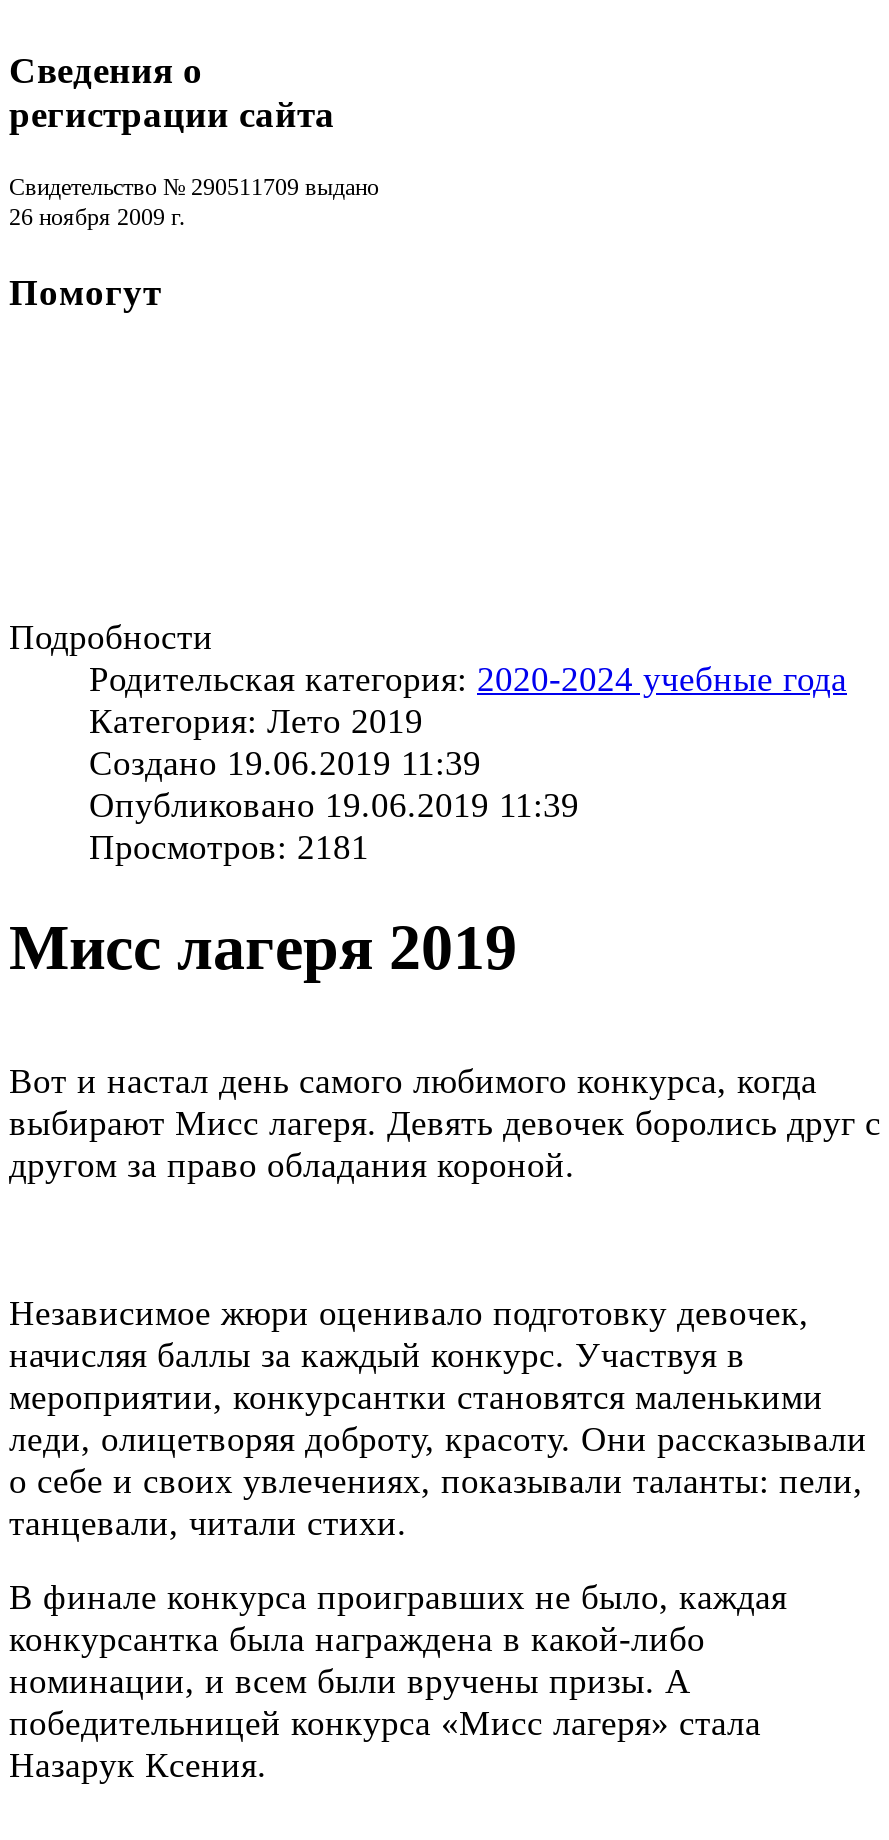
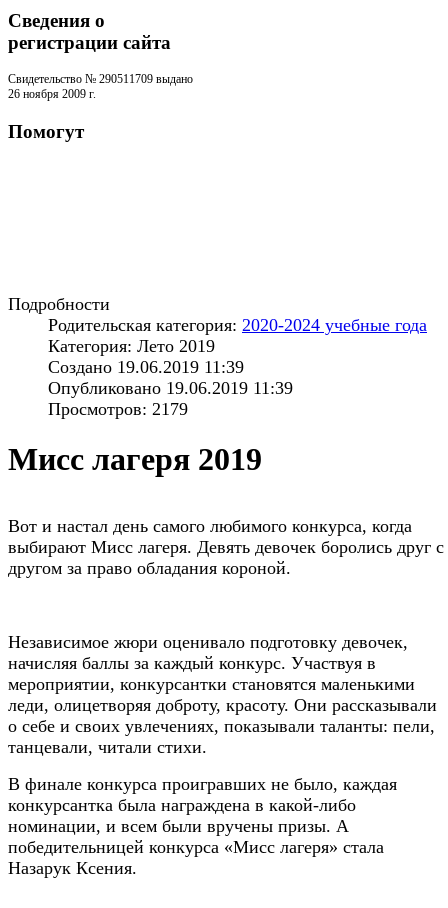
- Просмотров: 2181
+ Просмотров: 2179
